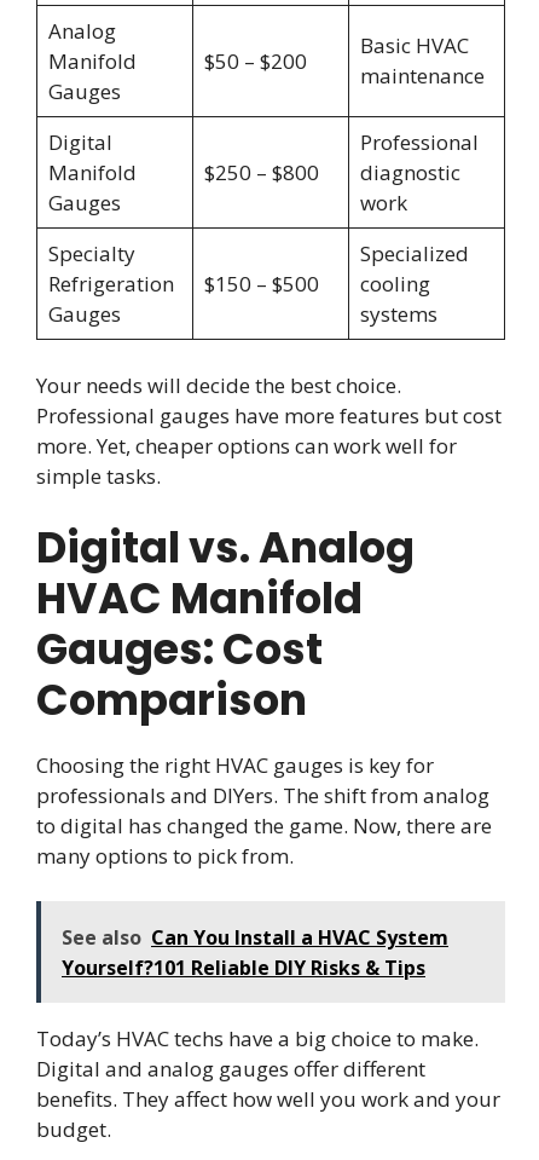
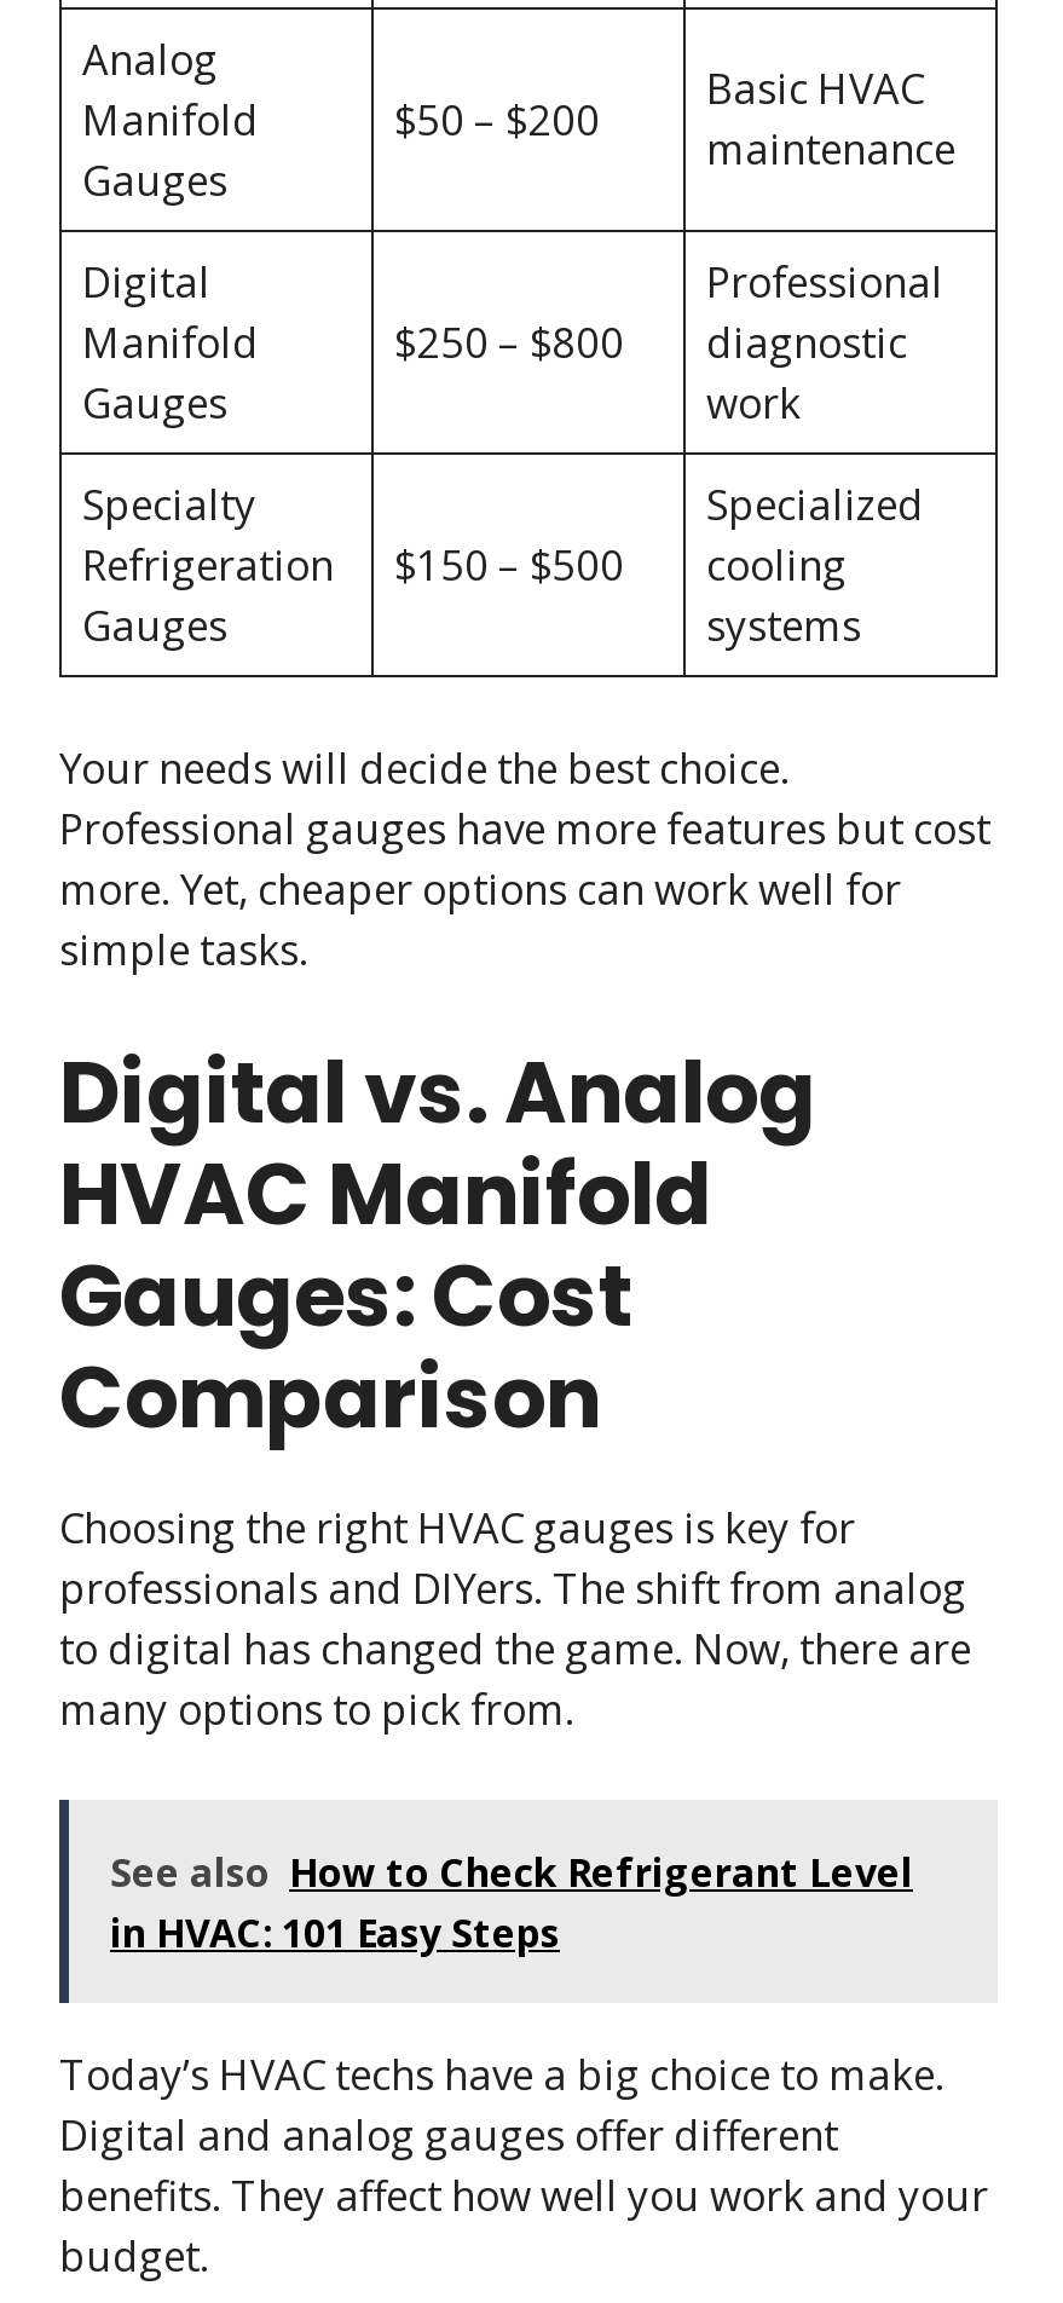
- See also Can You Install a HVAC System
- Yourself?101 Reliable DIY Risks & Tips
+ See also How to Check Refrigerant Level
+ in HVAC: 101 Easy Steps
